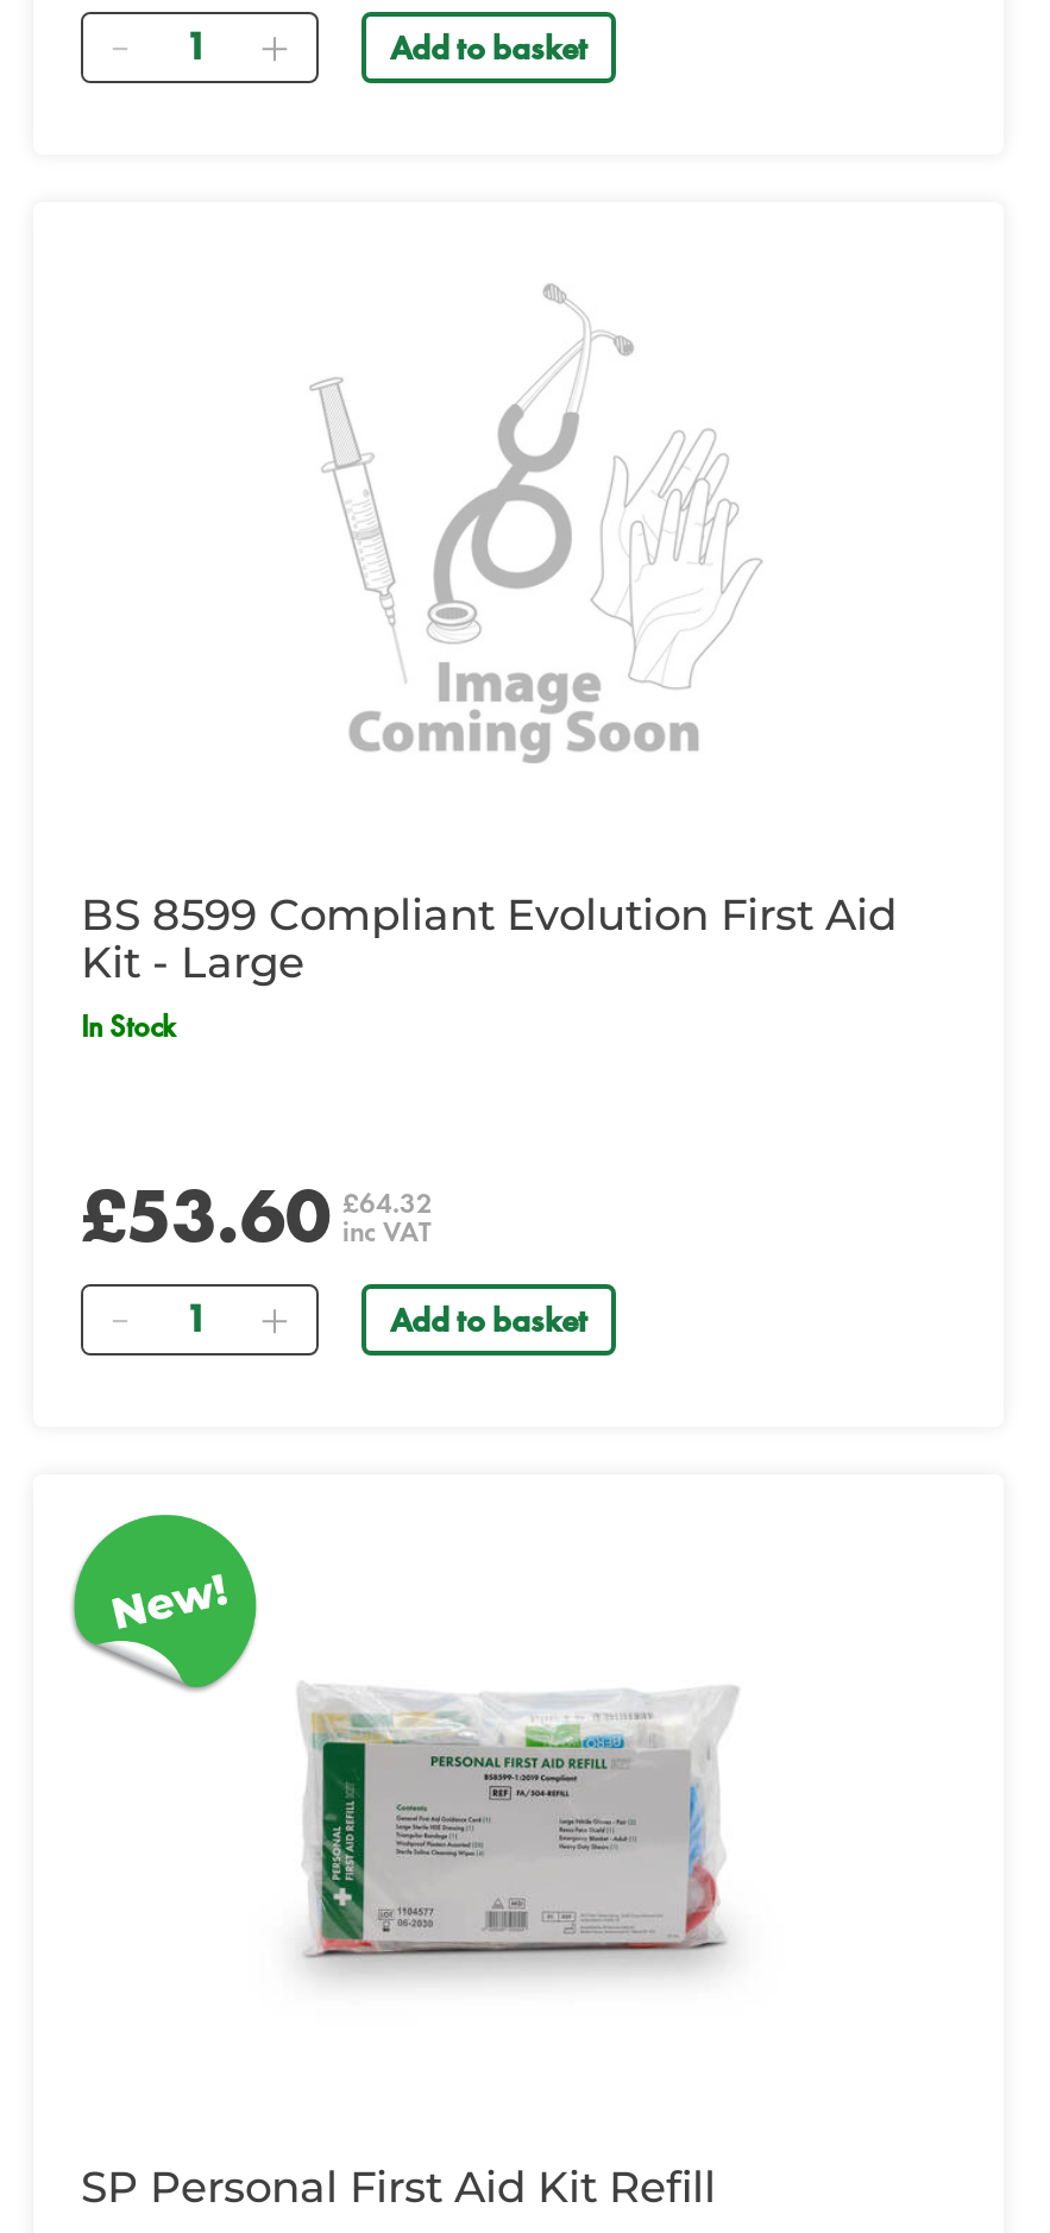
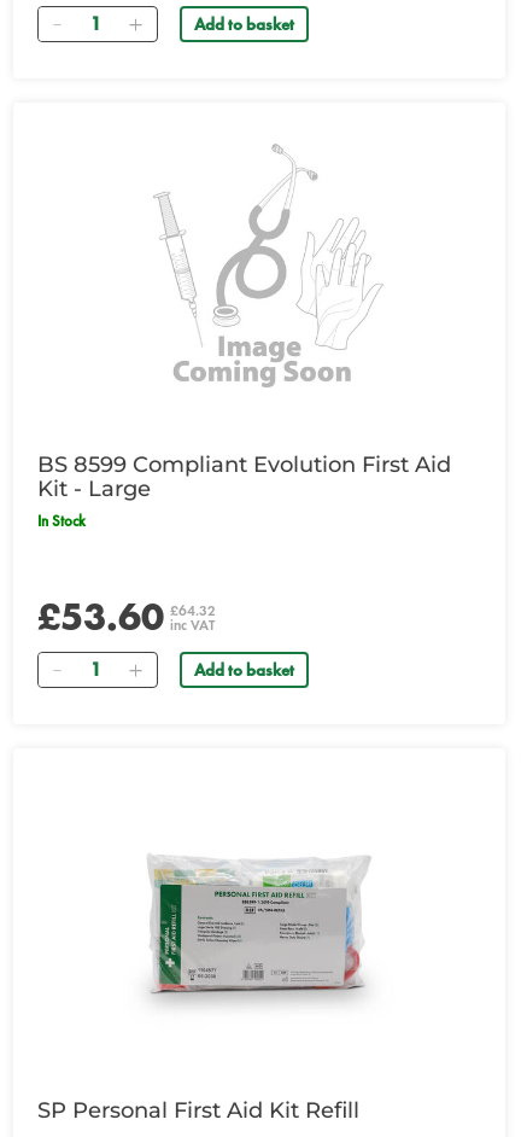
- [image]
